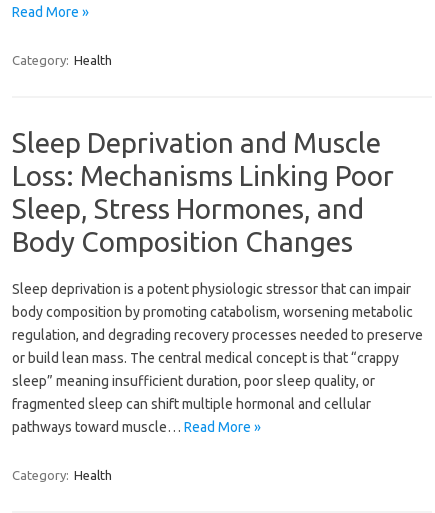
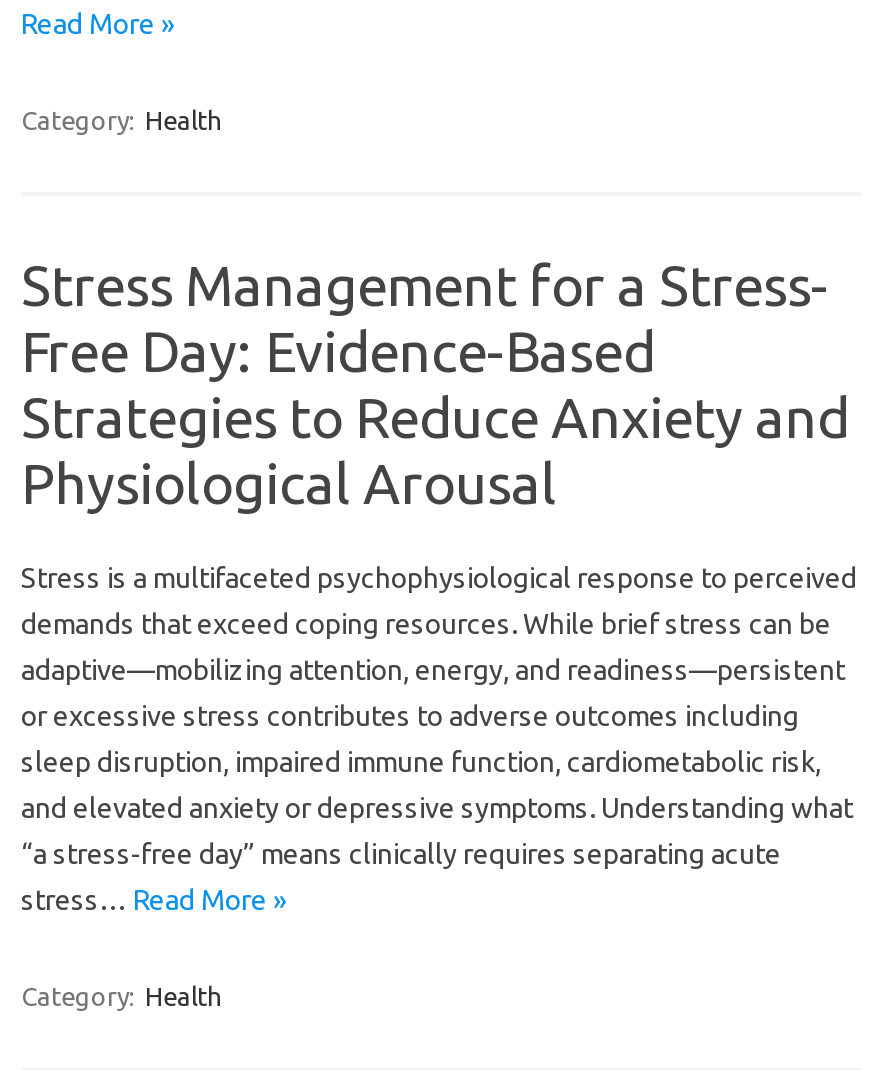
- Sleep Deprivation and Muscle
- Loss: Mechanisms Linking Poor
- Sleep, Stress Hormones, and
- Body Composition Changes
+ Stress Management for a Stress-
+ Free Day: Evidence-Based
+ Strategies to Reduce Anxiety and
+ Physiological Arousal

- Sleep deprivation is a potent physiologic stressor that can impair
- body composition by promoting catabolism, worsening metabolic
- regulation, and degrading recovery processes needed to preserve
- or build lean mass. The central medical concept is that “crappy
- sleep” meaning insufficient duration, poor sleep quality, or
- fragmented sleep can shift multiple hormonal and cellular
- pathways toward muscle… Read More »
+ Stress is a multifaceted psychophysiological response to perceived
+ demands that exceed coping resources. While brief stress can be
+ adaptive—mobilizing attention, energy, and readiness—persistent
+ or excessive stress contributes to adverse outcomes including
+ sleep disruption, impaired immune function, cardiometabolic risk,
+ and elevated anxiety or depressive symptoms. Understanding what
+ “a stress-free day” means clinically requires separating acute
+ stress… Read More »
